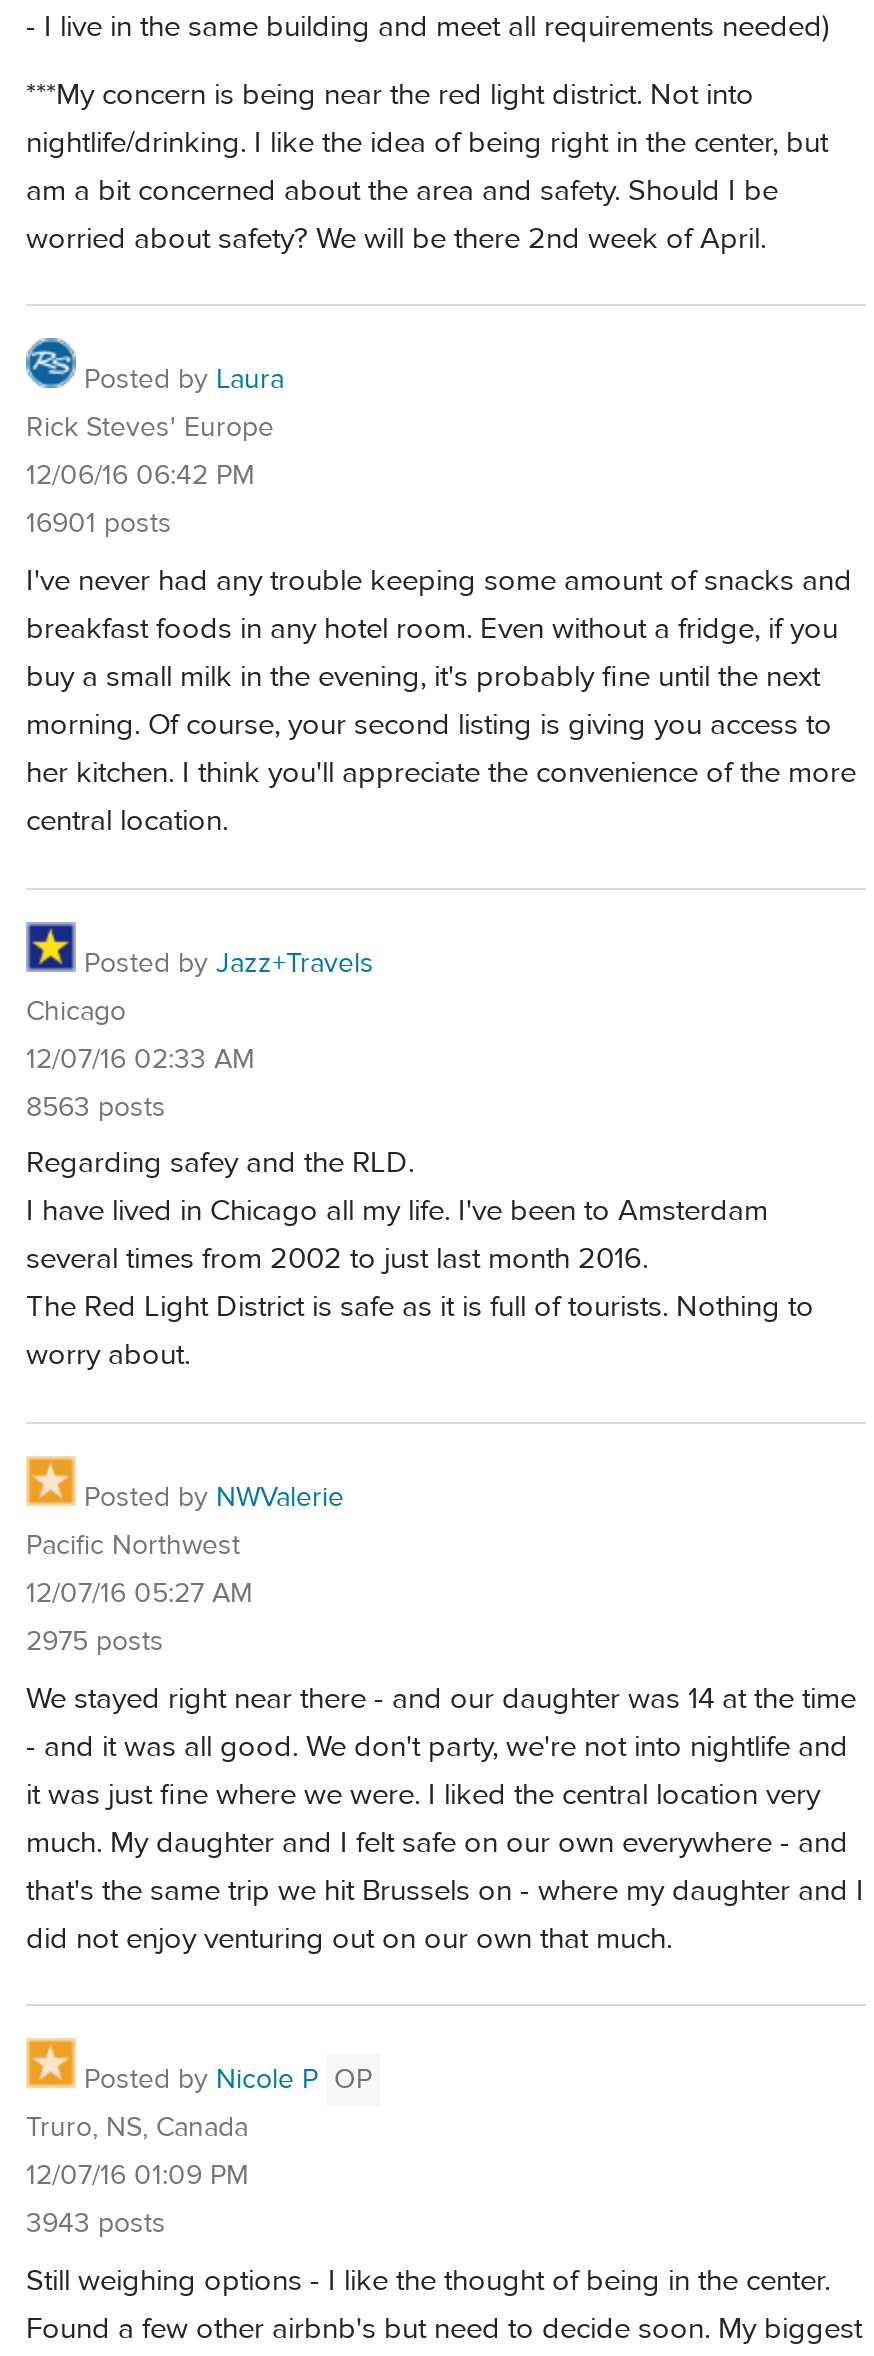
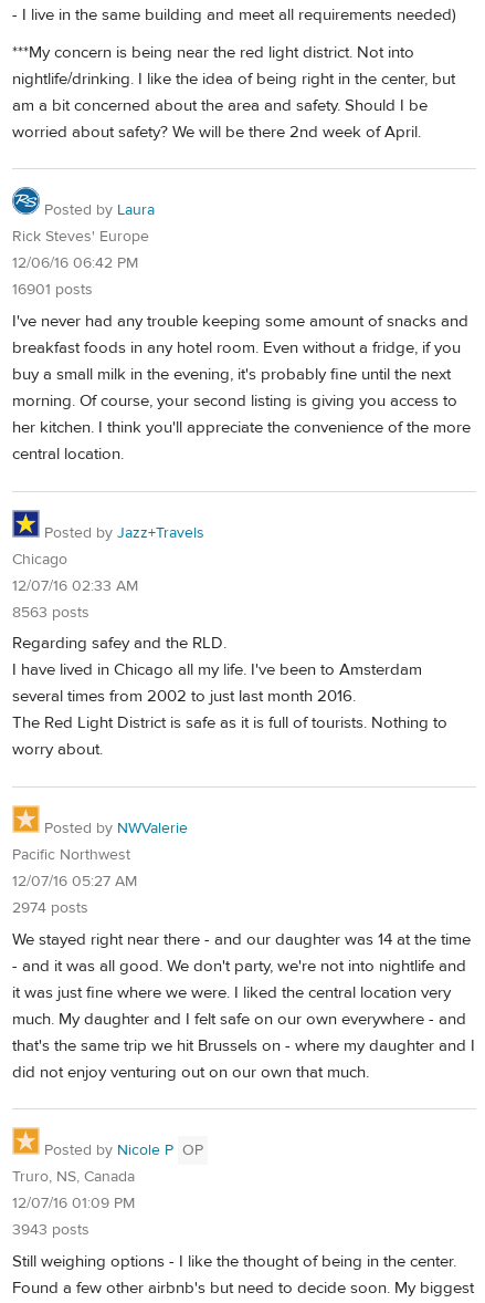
- 2975 posts
+ 2974 posts
